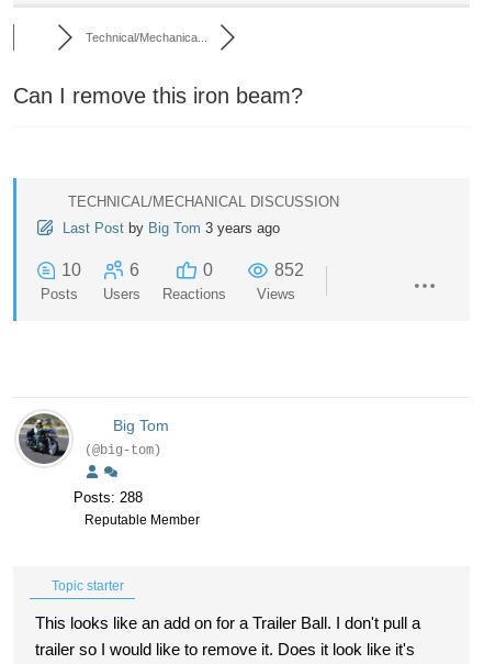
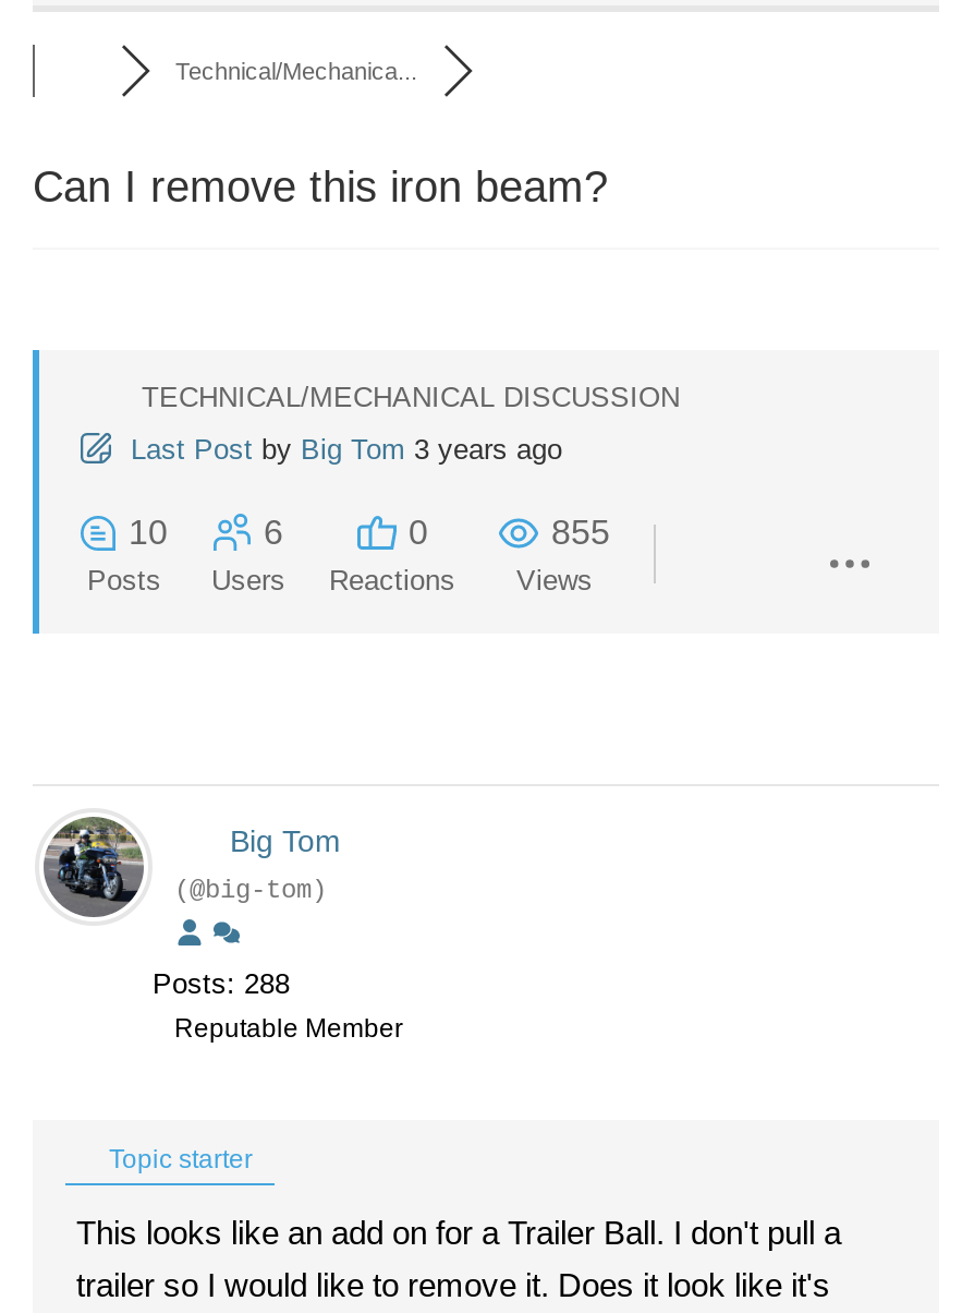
- 852
+ 855
